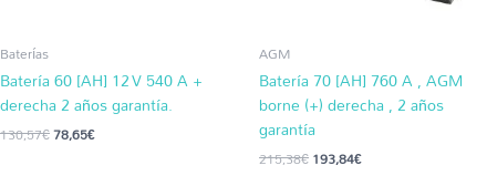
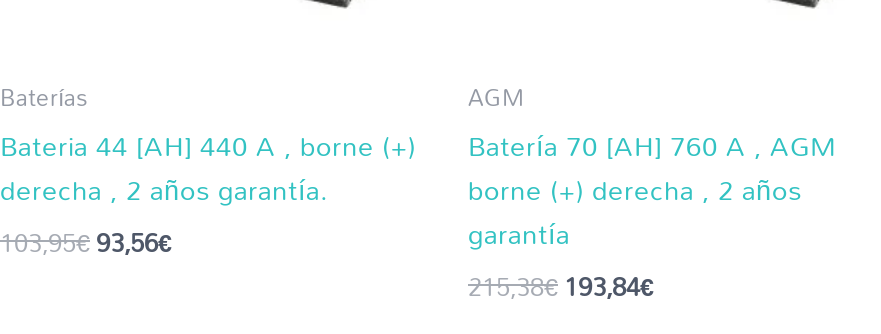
- Batería 60 [AH] 12 V 540 A +
- derecha 2 años garantía.
- 130,57€
+ Bateria 44 [AH] 440 A , borne (+)
+ derecha , 2 años garantía.
+ 103,95€

- 78,65€
+ 93,56€
